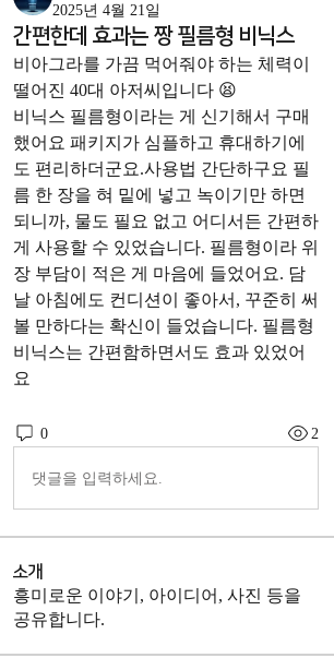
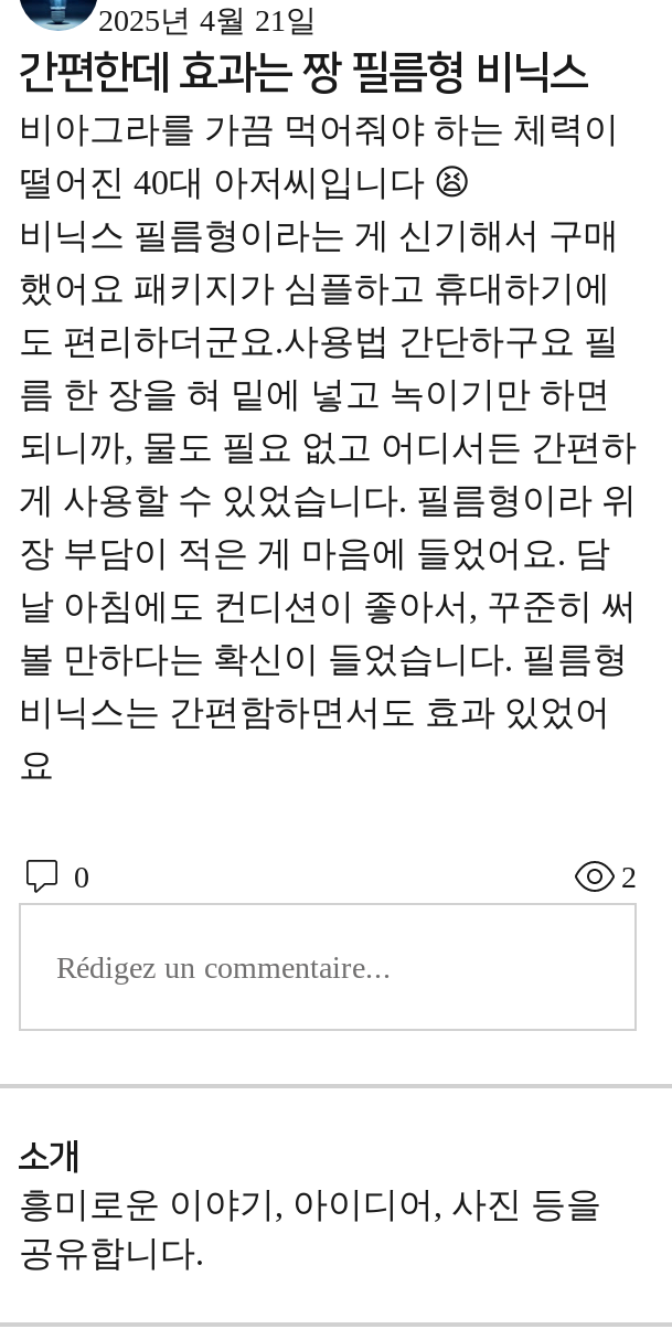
- 댓글을 입력하세요.
+ Rédigez un commentaire...
